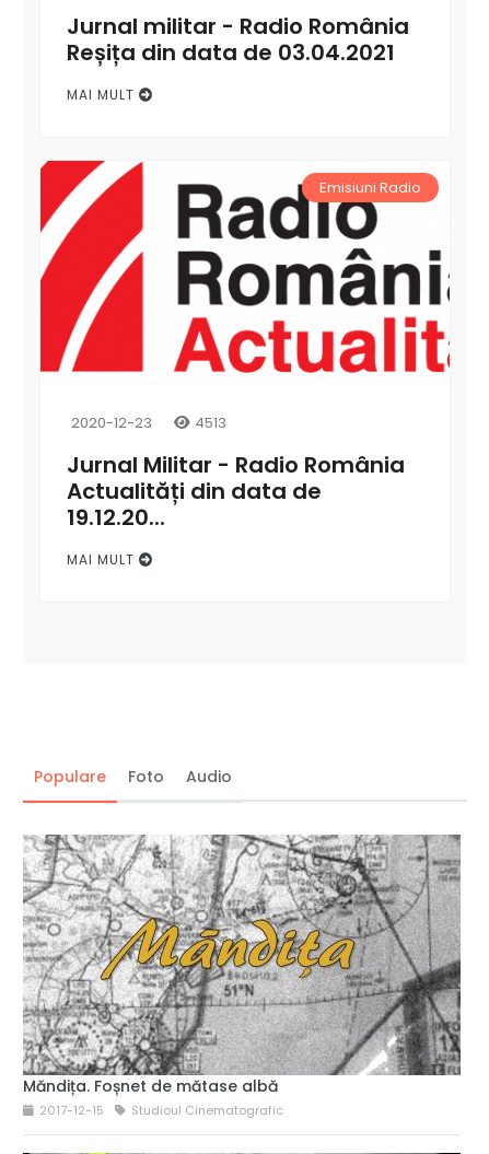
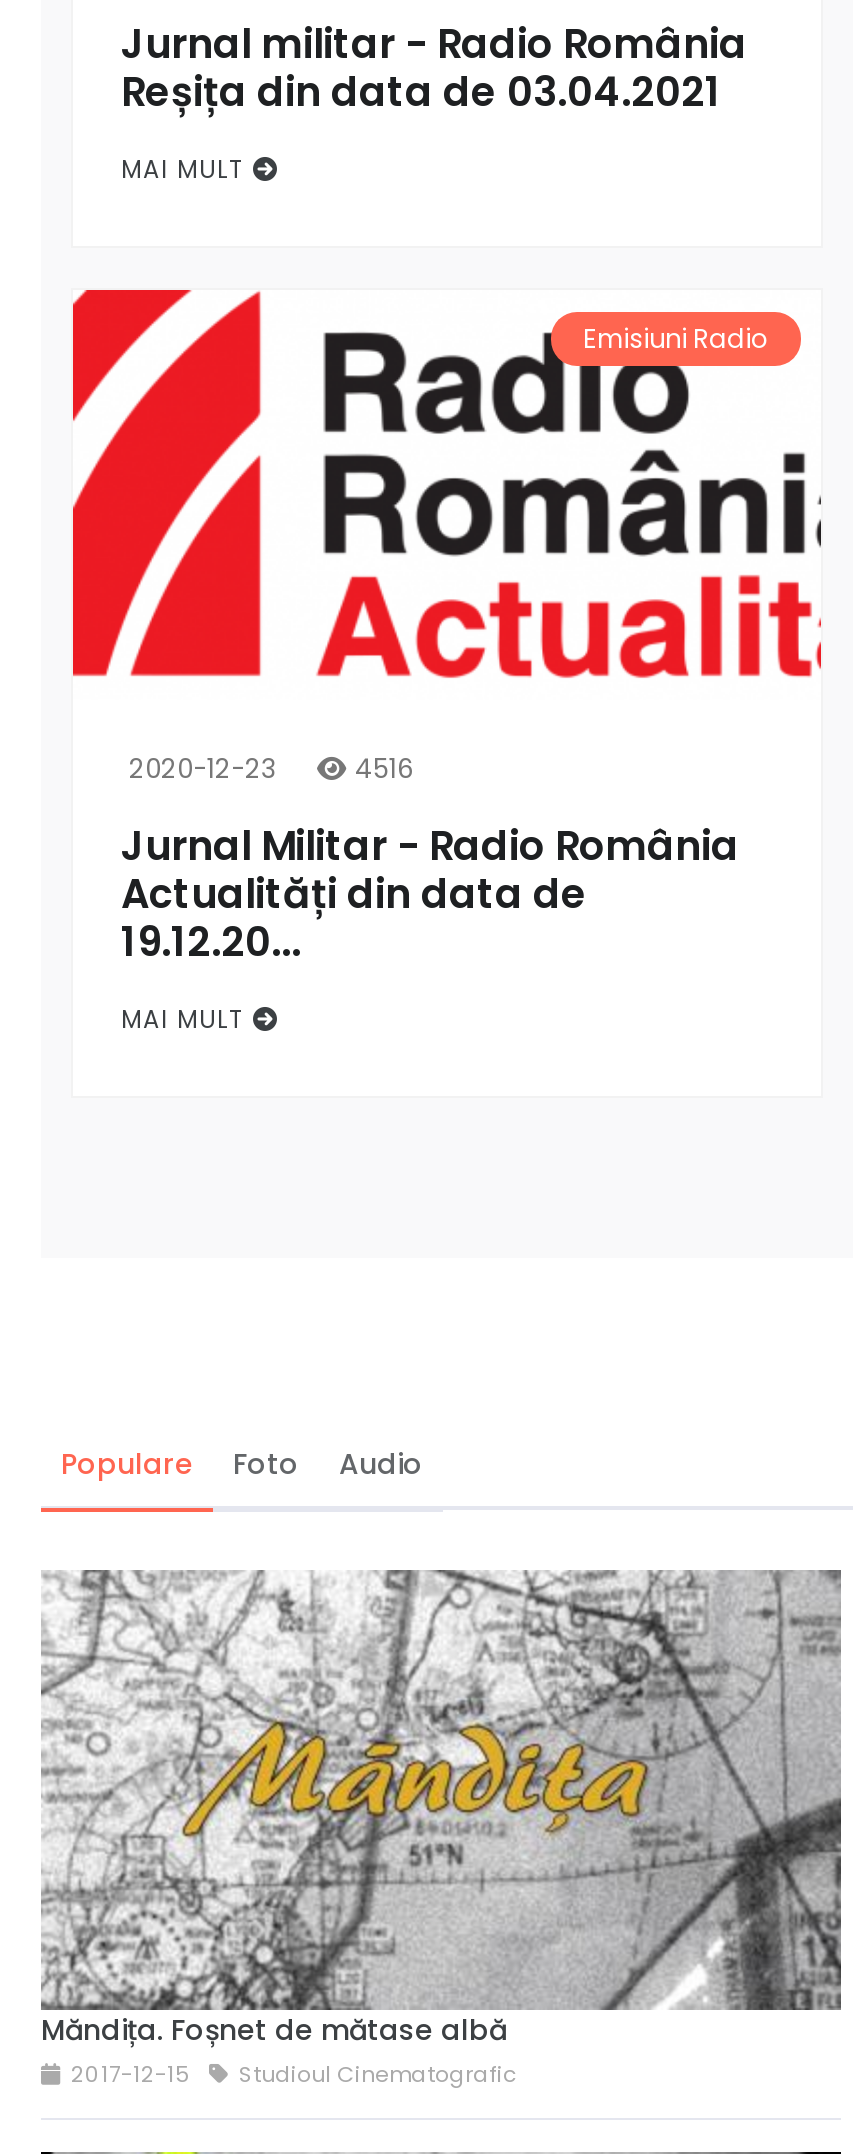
- 4513
+ 4516
